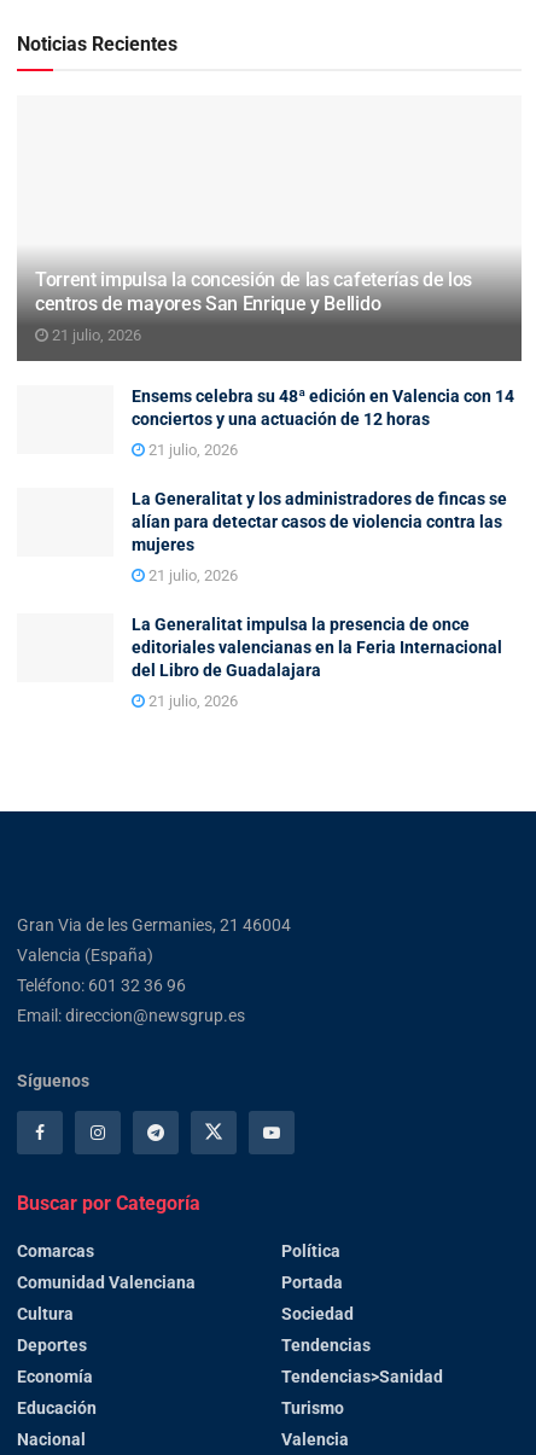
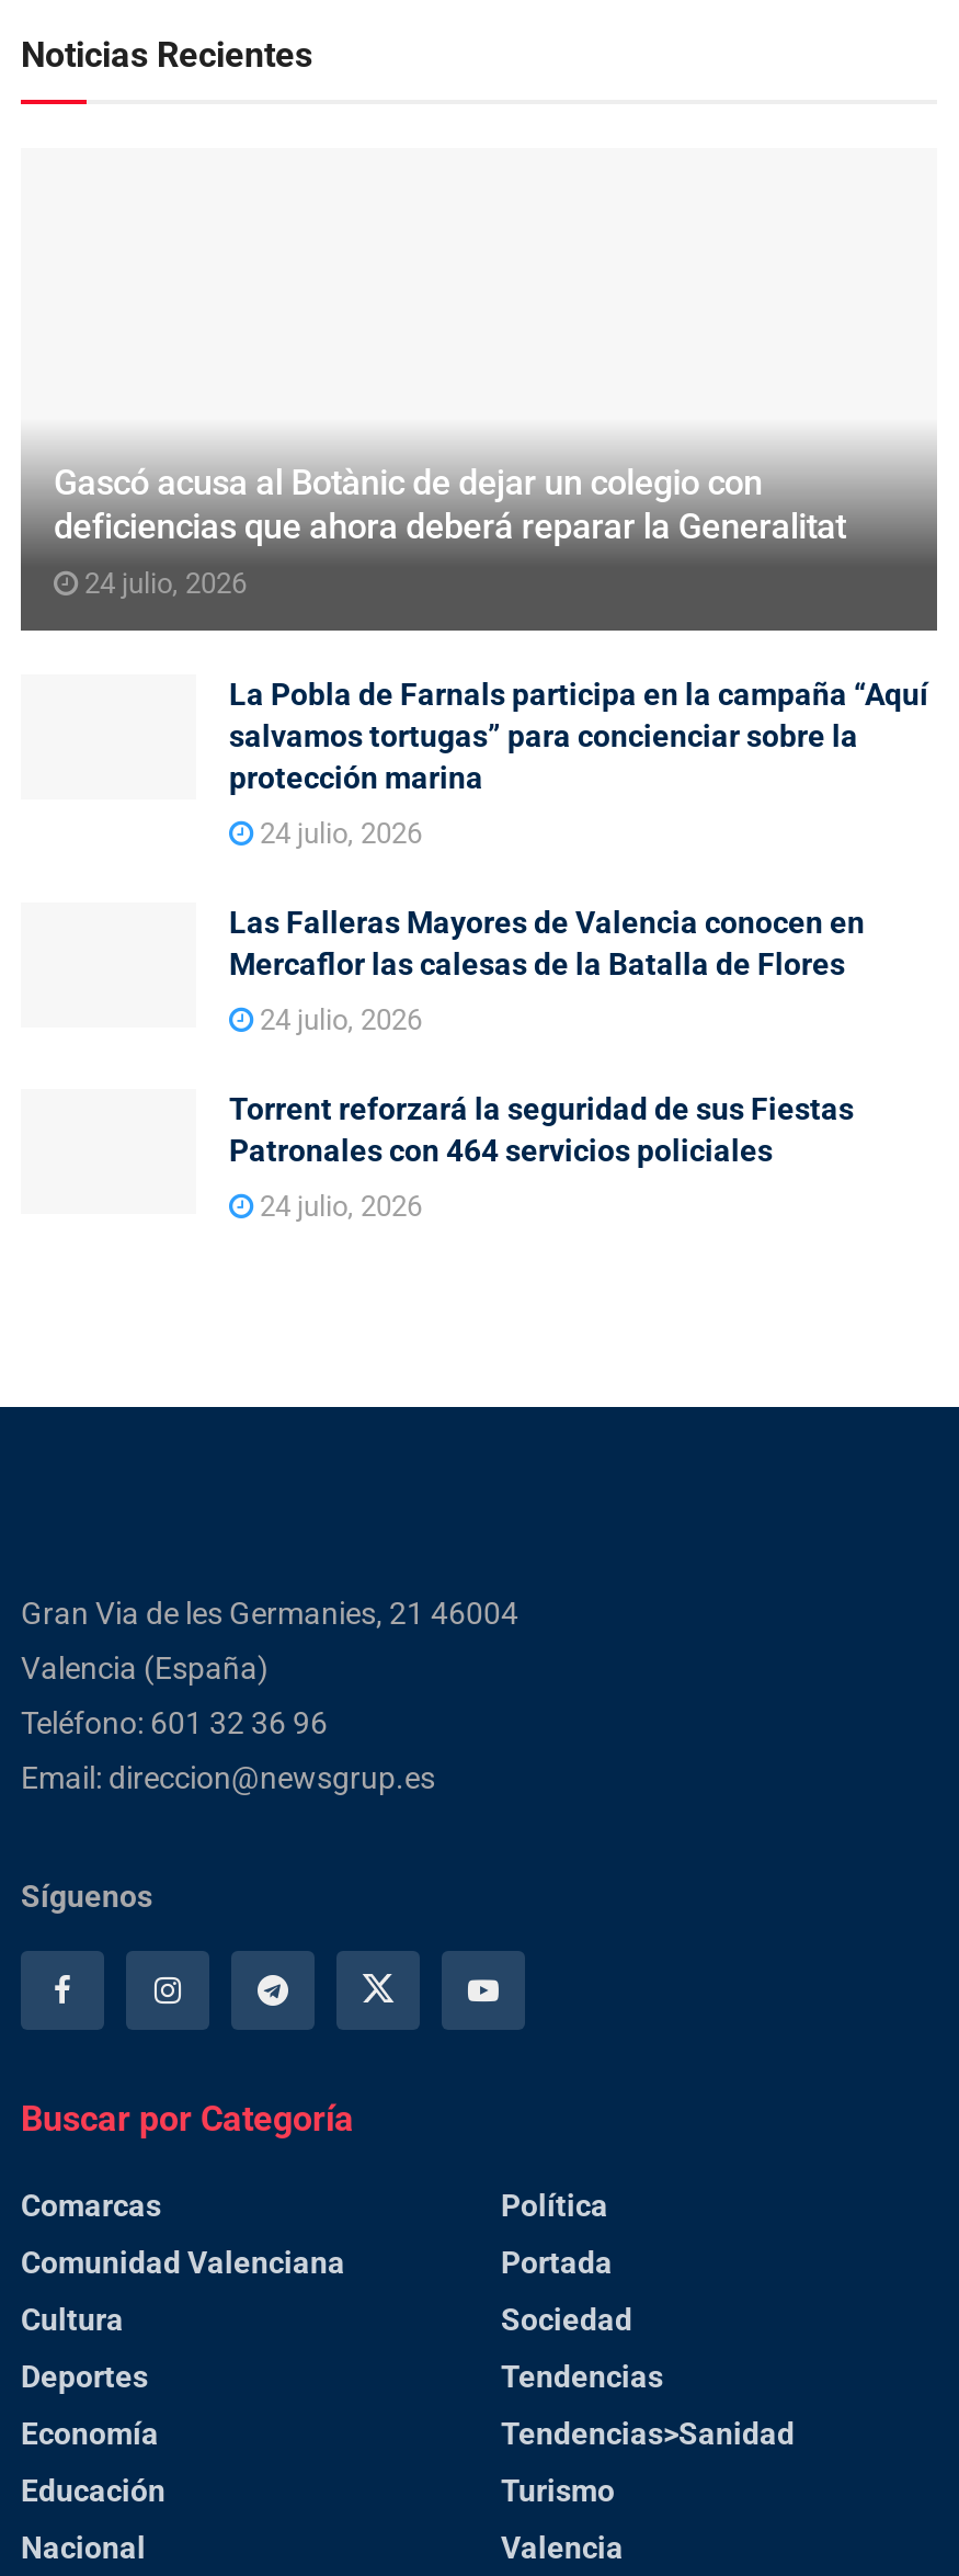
- Torrent impulsa la concesión de las cafeterías de los
- centros de mayores San Enrique y Bellido
+ Gascó acusa al Botànic de dejar un colegio con
+ deficiencias que ahora deberá reparar la Generalitat

- 21 julio, 2026
+ 24 julio, 2026

- Ensems celebra su 48ª edición en Valencia con 14
- conciertos y una actuación de 12 horas
+ La Pobla de Farnals participa en la campaña “Aquí
+ salvamos tortugas” para concienciar sobre la
+ protección marina

- 21 julio, 2026
+ 24 julio, 2026

- La Generalitat y los administradores de fincas se
- alían para detectar casos de violencia contra las
- mujeres
+ Las Falleras Mayores de Valencia conocen en
+ Mercaflor las calesas de la Batalla de Flores

- 21 julio, 2026
+ 24 julio, 2026

- La Generalitat impulsa la presencia de once
- editoriales valencianas en la Feria Internacional
- del Libro de Guadalajara
+ Torrent reforzará la seguridad de sus Fiestas
+ Patronales con 464 servicios policiales

- 21 julio, 2026
+ 24 julio, 2026
